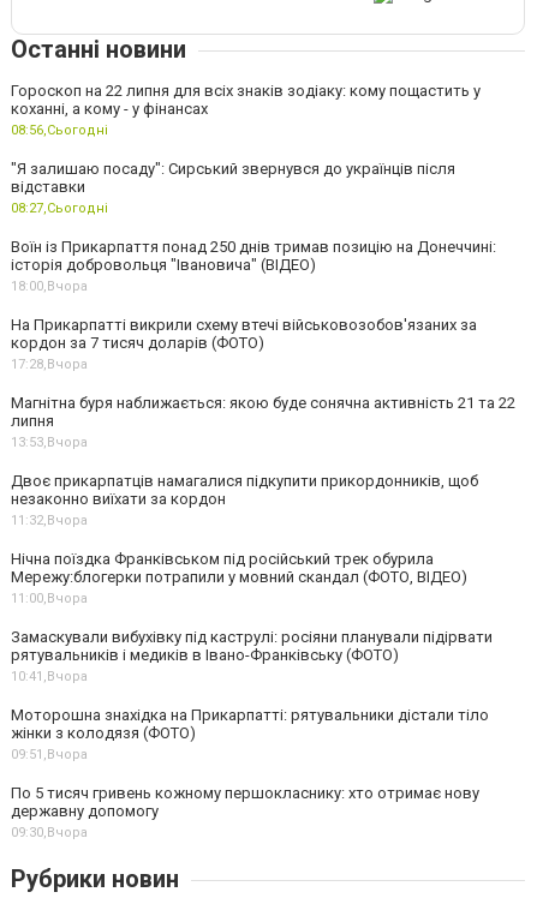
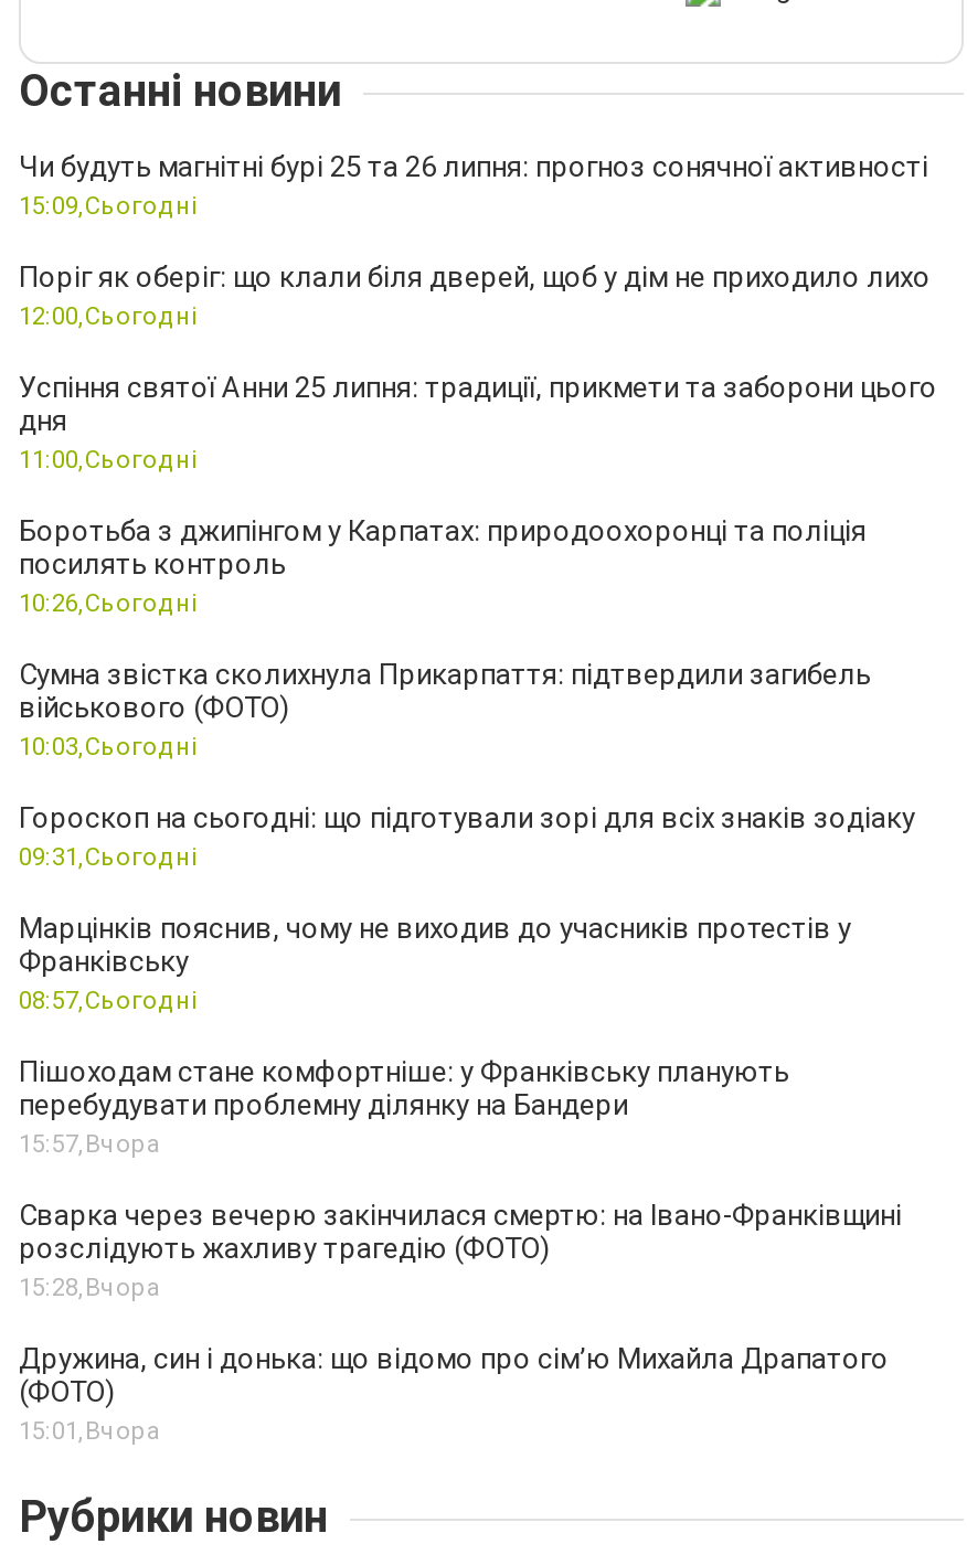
- Гороскоп на 22 липня для всіх знаків зодіаку: кому пощастить у
- коханні, а кому - у фінансах
- 08:56,Сьогодні
+ Чи будуть магнітні бурі 25 та 26 липня: прогноз сонячної активності
+ 15:09,Сьогодні

- "Я залишаю посаду": Сирський звернувся до українців після
- відставки
- 08:27,Сьогодні
+ Поріг як оберіг: що клали біля дверей, щоб у дім не приходило лихо
+ 12:00,Сьогодні

- Воїн із Прикарпаття понад 250 днів тримав позицію на Донеччині:
- історія добровольця "Івановича" (ВІДЕО)
- 18:00,Вчора
+ Успіння святої Анни 25 липня: традиції, прикмети та заборони цього
+ дня
+ 11:00,Сьогодні

- На Прикарпатті викрили схему втечі військовозобов'язаних за
- кордон за 7 тисяч доларів (ФОТО)
- 17:28,Вчора
+ Боротьба з джипінгом у Карпатах: природоохоронці та поліція
+ посилять контроль
+ 10:26,Сьогодні

- Магнітна буря наближається: якою буде сонячна активність 21 та 22
- липня
- 13:53,Вчора
+ Сумна звістка сколихнула Прикарпаття: підтвердили загибель
+ військового (ФОТО)
+ 10:03,Сьогодні

- Двоє прикарпатців намагалися підкупити прикордонників, щоб
- незаконно виїхати за кордон
- 11:32,Вчора
+ Гороскоп на сьогодні: що підготували зорі для всіх знаків зодіаку
+ 09:31, Сьогодні

- Нічна поїздка Франківськом під російський трек обурила
- Мережу:блогерки потрапили у мовний скандал (ФОТО, ВІДЕО)
- 11:00,Вчора
+ Марцінків пояснив, чому не виходив до учасників протестів у
+ Франківську
+ 08:57,Сьогодні

- Замаскували вибухівку під каструлі: росіяни планували підірвати
- рятувальників і медиків в Івано-Франківську (ФОТО)
- 10:41, Вчора
+ Пішоходам стане комфортніше: у Франківську планують
+ перебудувати проблемну ділянку на Бандери
+ 15:57, Вчора

- Моторошна знахідка на Прикарпатті: рятувальники дістали тіло
- жінки з колодязя (ФОТО)
- 09:51, Вчора
+ Сварка через вечерю закінчилася смертю: на Івано-Франківщині
+ розслідують жахливу трагедію (ФОТО)
+ 15:28, Вчора

- По 5 тисяч гривень кожному першокласнику: хто отримає нову
- державну допомогу
- 09:30, Вчора
+ Дружина, син і донька: що відомо про сім’ю Михайла Драпатого
+ (ФОТО)
+ 15:01, Вчора
